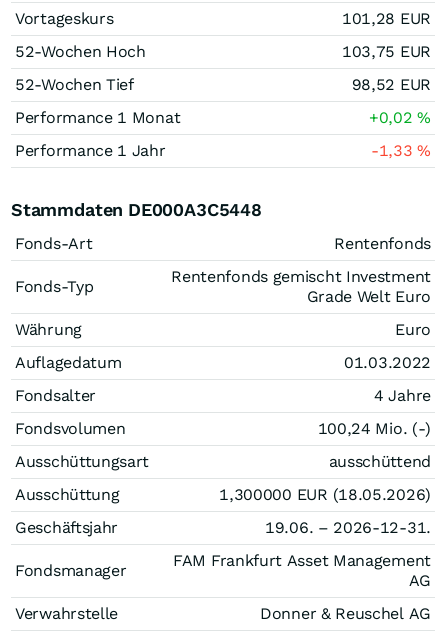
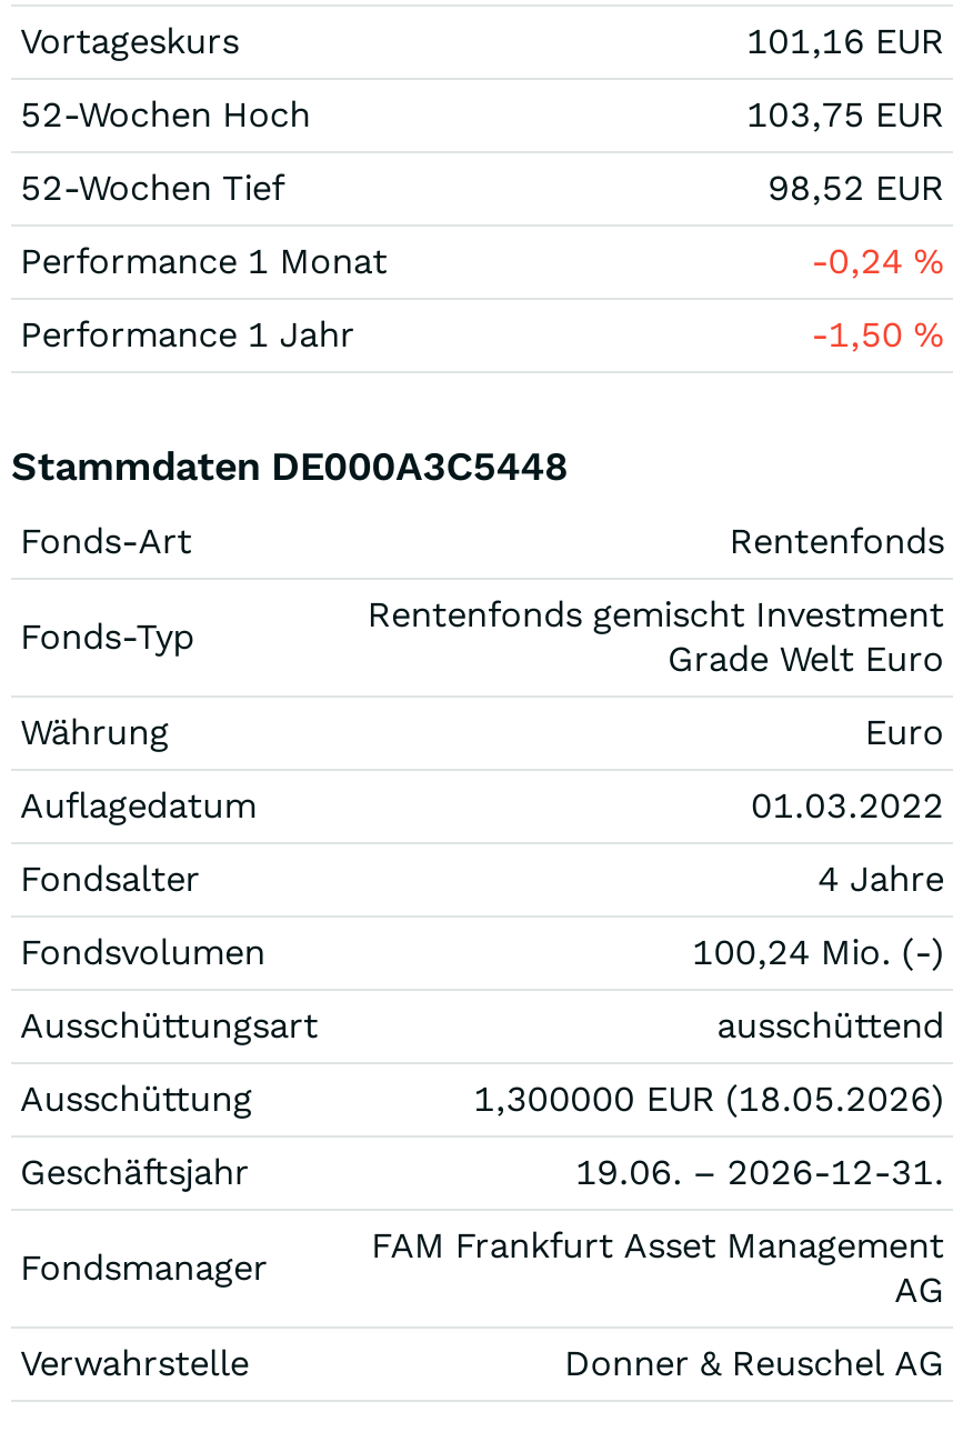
- 101,28 EUR
+ 101,16 EUR

- +0,02%
+ -0,24%

- -1,33%
+ -1,50%
